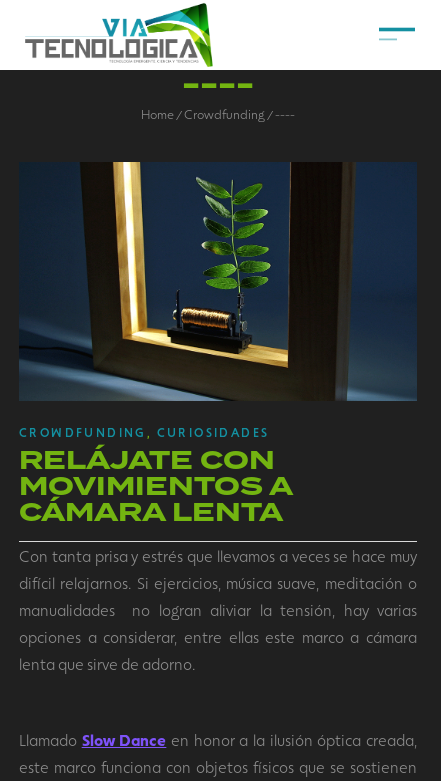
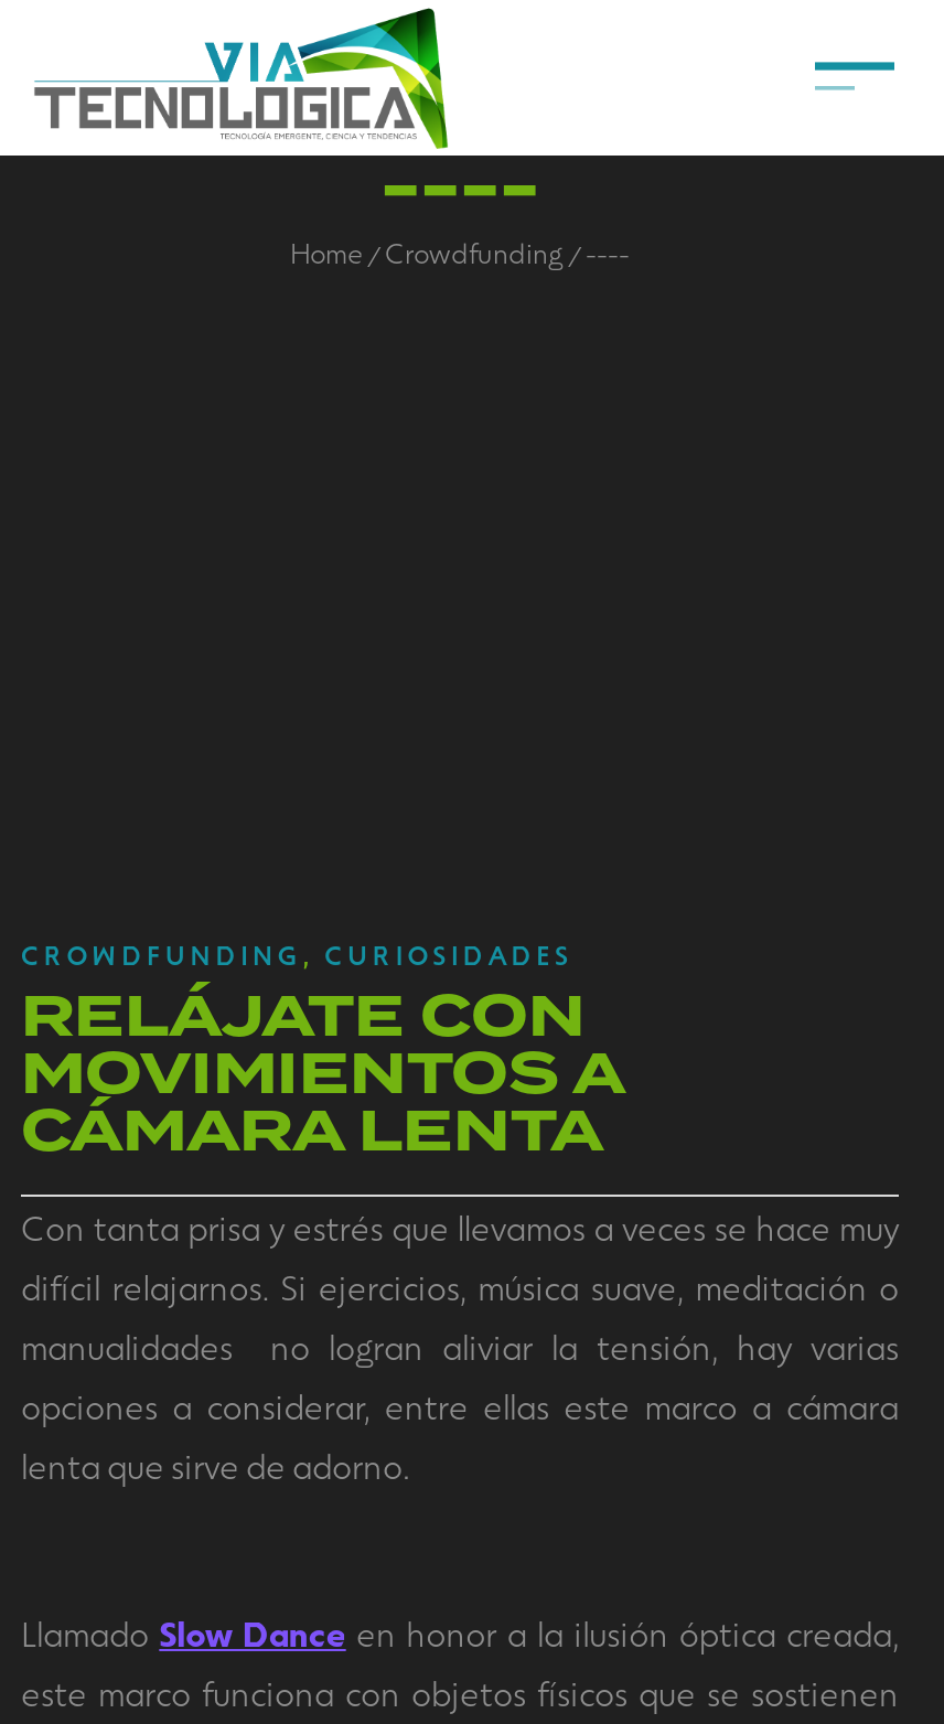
- [image]

- [image]
